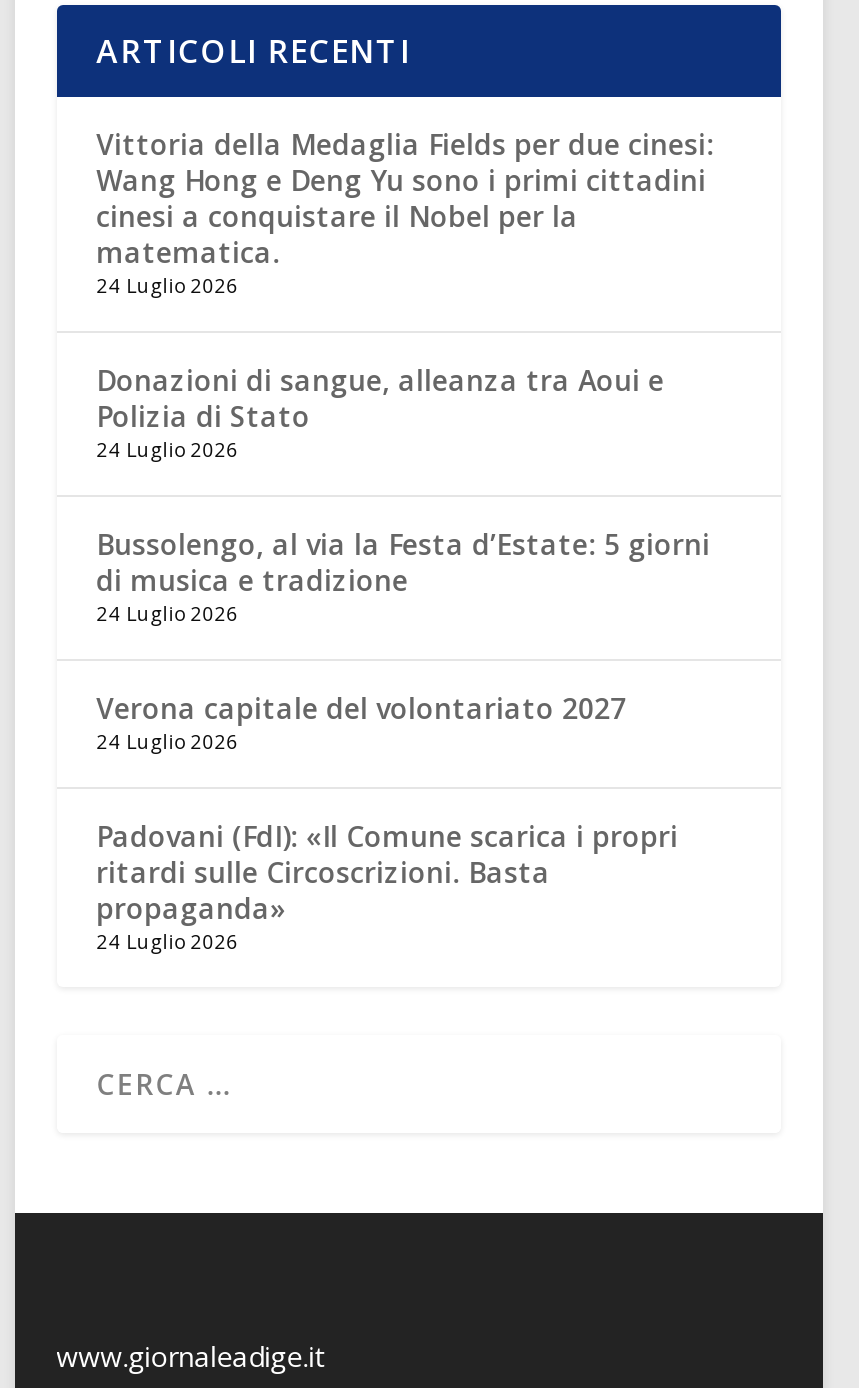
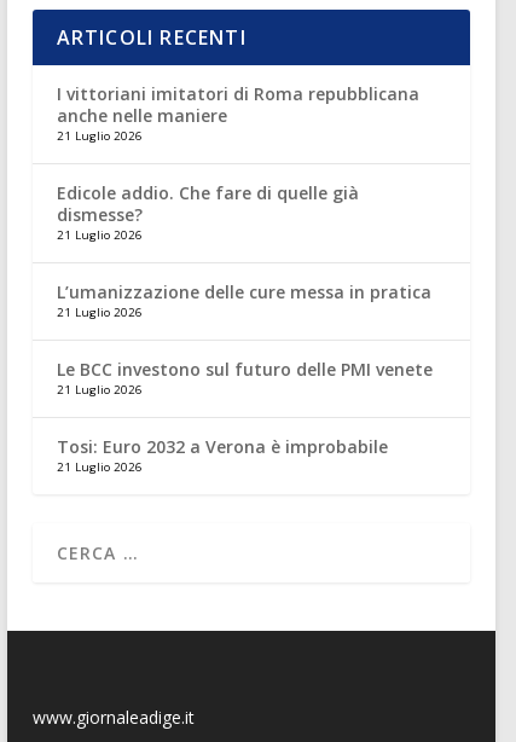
- Vittoria della Medaglia Fields per due cinesi:
- Wang Hong e Deng Yu sono i primi cittadini
- cinesi a conquistare il Nobel per la
- matematica.
- 24 Luglio 2026
+ I vittoriani imitatori di Roma repubblicana
+ anche nelle maniere
+ 21 Luglio 2026

- Donazioni di sangue, alleanza tra Aoui e
- Polizia di Stato
- 24 Luglio 2026
+ Edicole addio. Che fare di quelle già
+ dismesse?
+ 21 Luglio 2026

- Bussolengo, al via la Festa d’Estate: 5 giorni
- di musica e tradizione
- 24 Luglio 2026
+ L’umanizzazione delle cure messa in pratica
+ 21 Luglio 2026

- Verona capitale del volontariato 2027
- 24 Luglio 2026
+ Le BCC investono sul futuro delle PMI venete
+ 21 Luglio 2026

- Padovani (FdI): «Il Comune scarica i propri
- ritardi sulle Circoscrizioni. Basta
- propaganda»
- 24 Luglio 2026
+ Tosi: Euro 2032 a Verona è improbabile
+ 21 Luglio 2026
